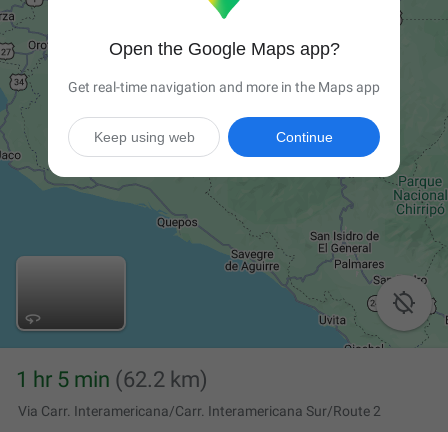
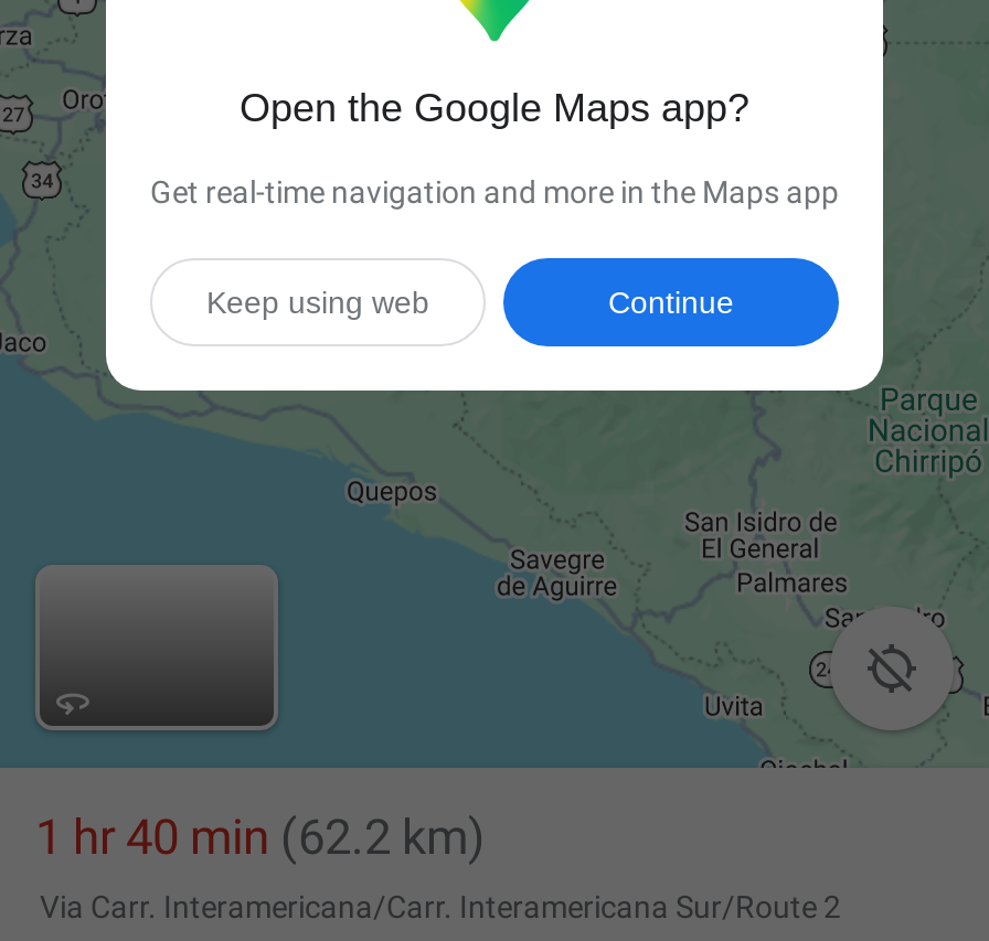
- 1 hr 5 min (62.2 km)
+ 1 hr 40 min (62.2 km)
